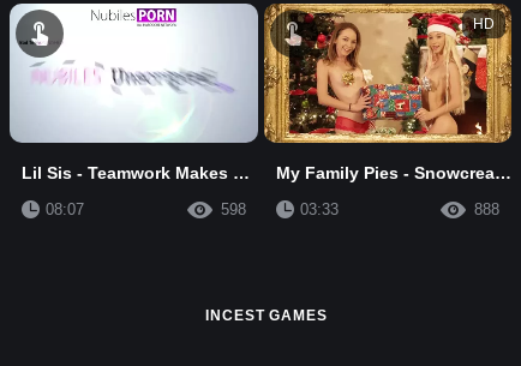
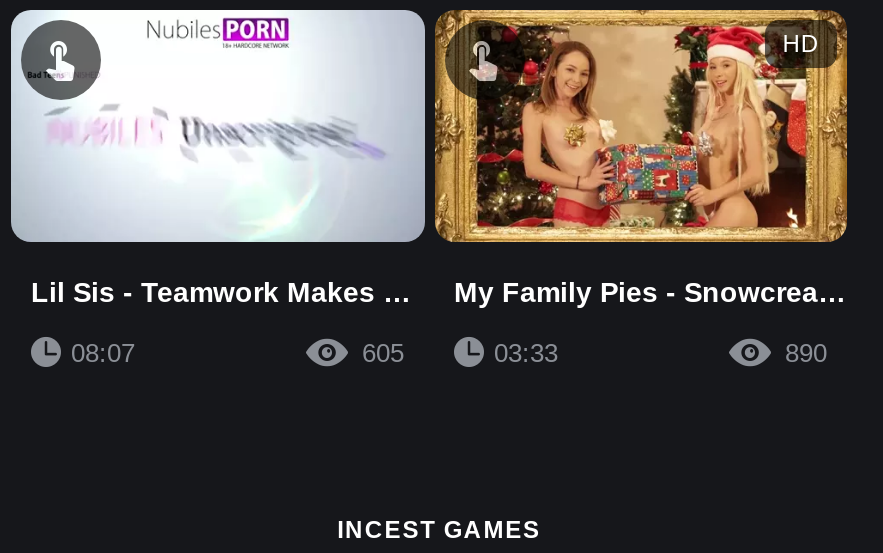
- 598
+ 605

- 888
+ 890
